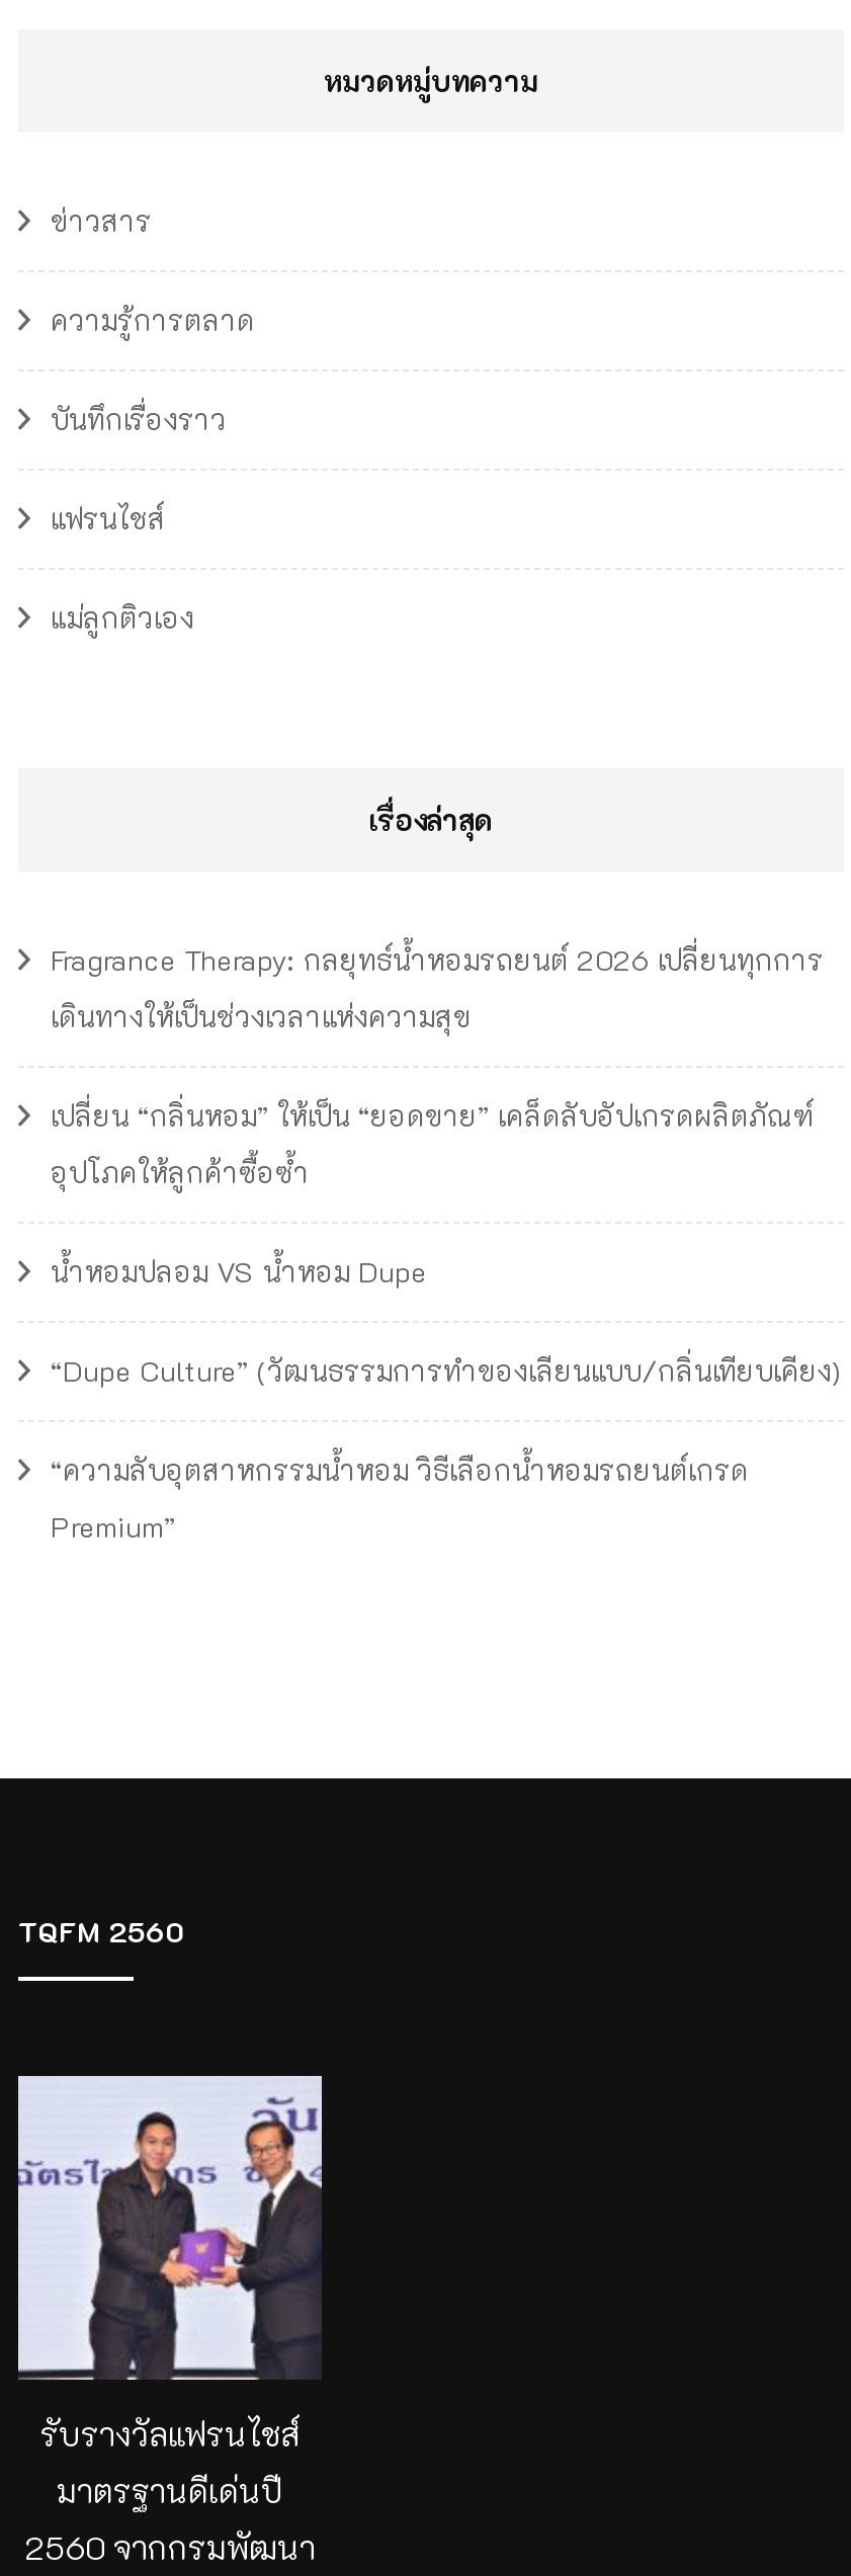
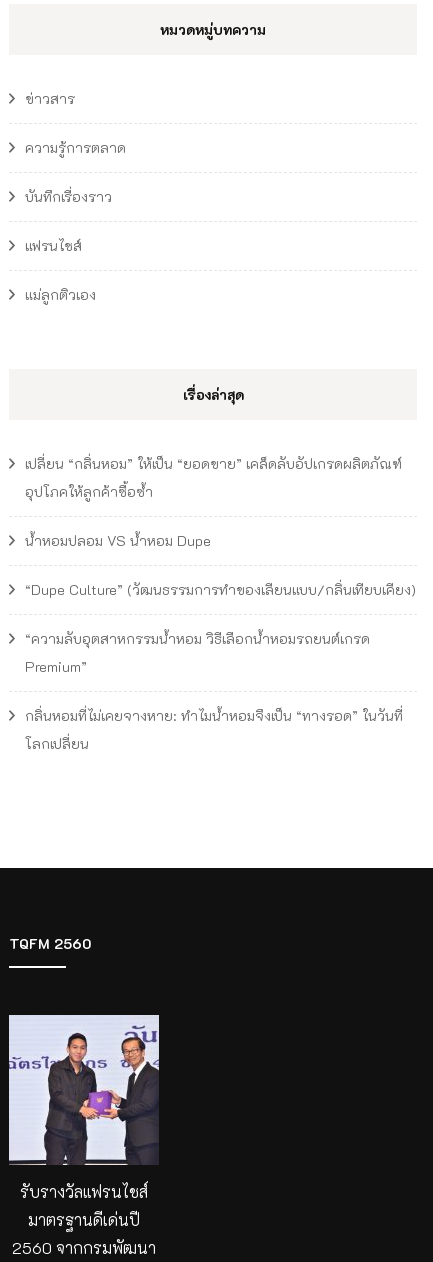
- Fragrance Therapy: กลยุทธ์น้ำหอมรถยนต์ 2026 เปลี่ยนทุกการ
- เดินทางให้เป็นช่วงเวลาแห่งความสุข

moved up: เปลี่ยน “กลิ่นหอม” ให้เป็น “ยอดขาย” เคล็ดลับอัปเกรดผลิตภัณฑ์ | อุปโภคให้ลูกค้าซื้อซ้ำ | น้ำหอมปลอม VS น้ำหอม Dupe | “Dupe Culture” (วัฒนธรรมการทำของเลียนแบบ/กลิ่นเทียบเคียง) | “ความลับอุตสาหกรรมน้ำหอม วิธีเลือกน้ำหอมรถยนต์เกรด | Premium”

+ กลิ่นหอมที่ไม่เคยจางหาย: ทำไมน้ำหอมจึงเป็น “ทางรอด” ในวันที่
+ โลกเปลี่ยน
